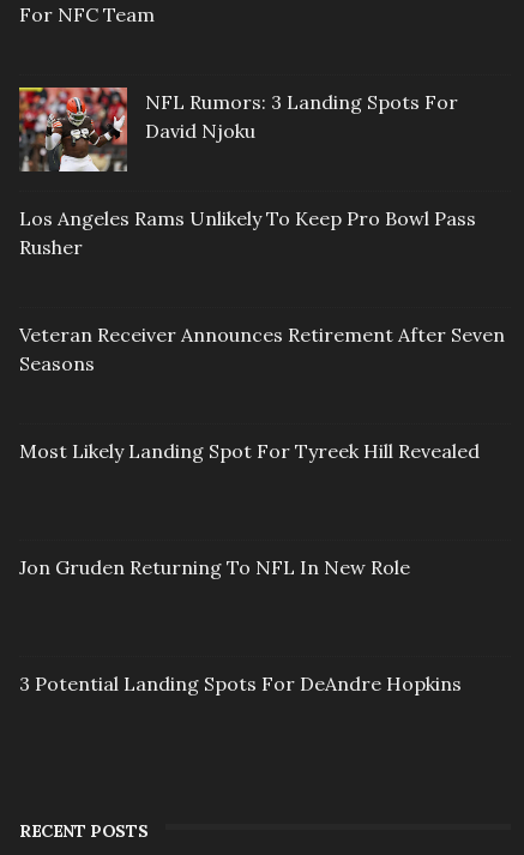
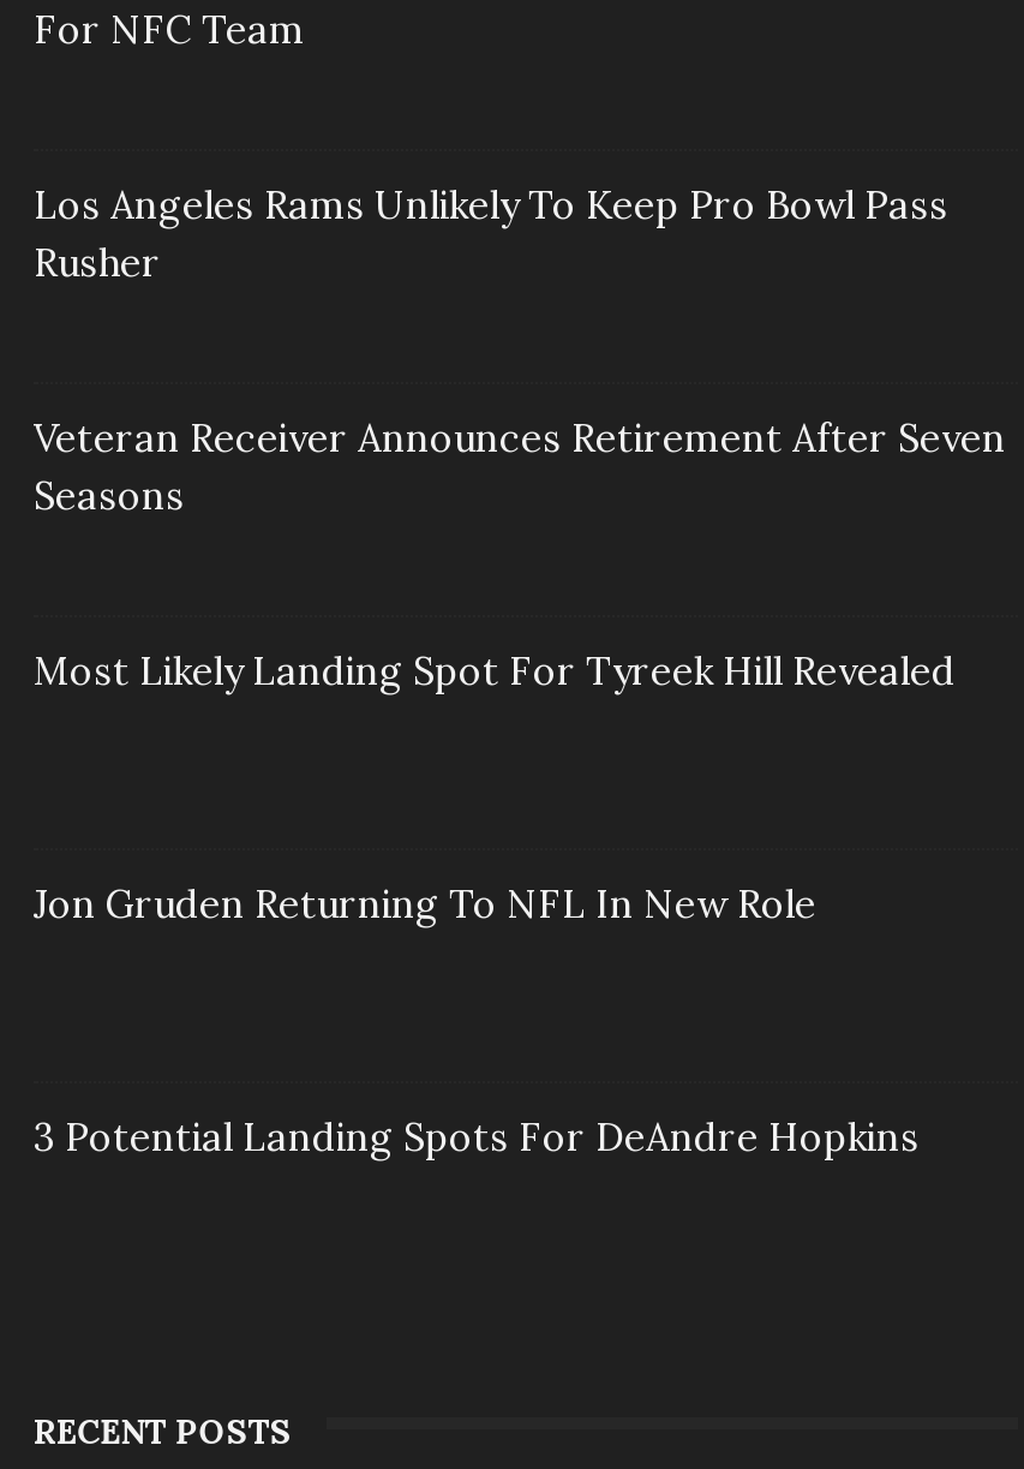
- [image]
- NFL Rumors: 3 Landing Spots For
- David Njoku
